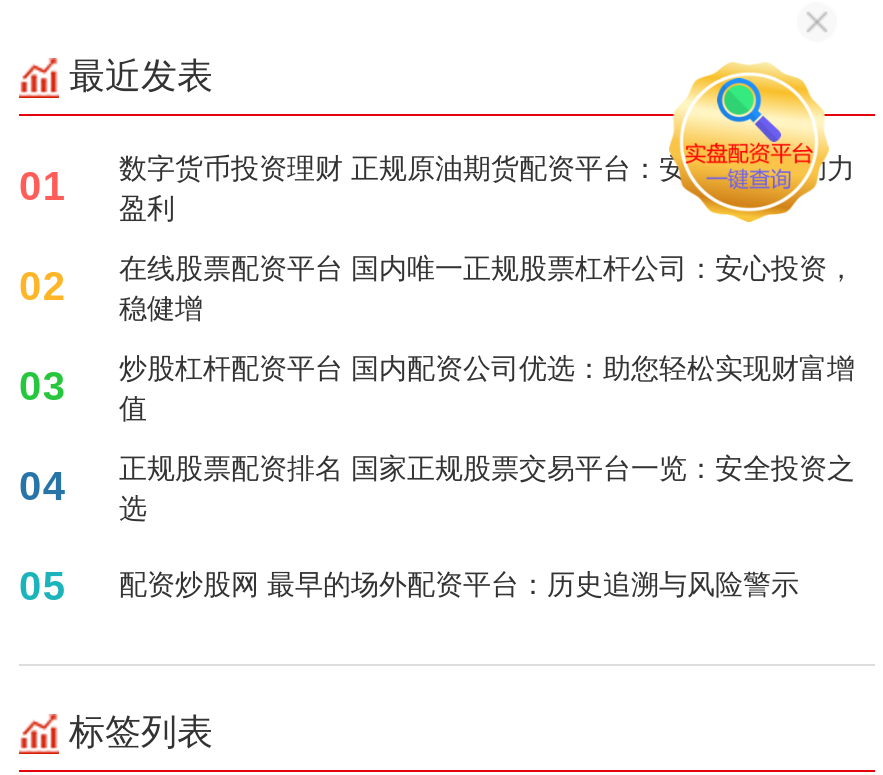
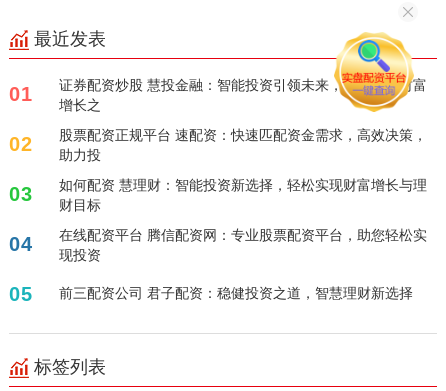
- 数字货币投资理财 正规原油期货配资平台：安全高效，助力
- 盈利
+ 证券配资炒股 慧投金融：智能投资引领未来，开启您的财富
+ 增长之

- 在线股票配资平台 国内唯一正规股票杠杆公司：安心投资，
- 稳健增
+ 股票配资正规平台 速配资：快速匹配资金需求，高效决策，
+ 助力投

- 炒股杠杆配资平台 国内配资公司优选：助您轻松实现财富增
- 值
+ 如何配资 慧理财：智能投资新选择，轻松实现财富增长与理
+ 财目标

- 正规股票配资排名 国家正规股票交易平台一览：安全投资之
- 选
+ 在线配资平台 腾信配资网：专业股票配资平台，助您轻松实
+ 现投资

- 配资炒股网 最早的场外配资平台：历史追溯与风险警示
+ 前三配资公司 君子配资：稳健投资之道，智慧理财新选择
